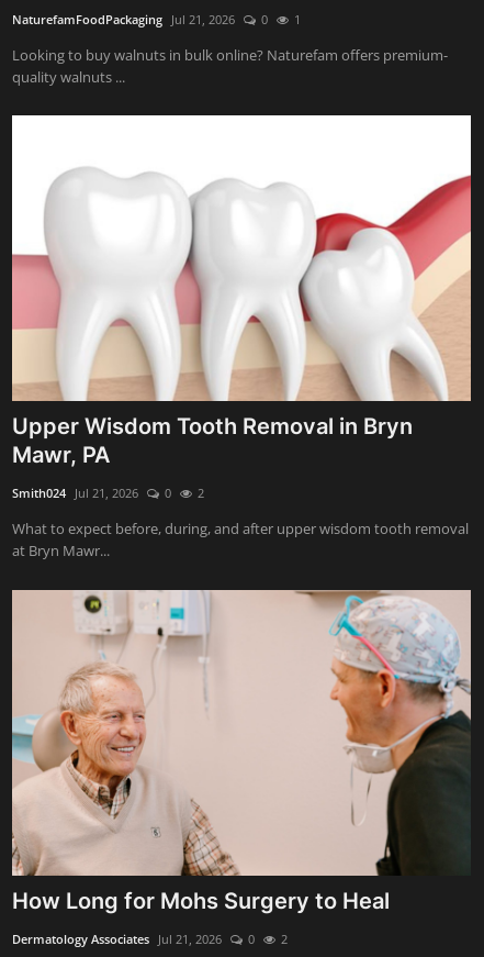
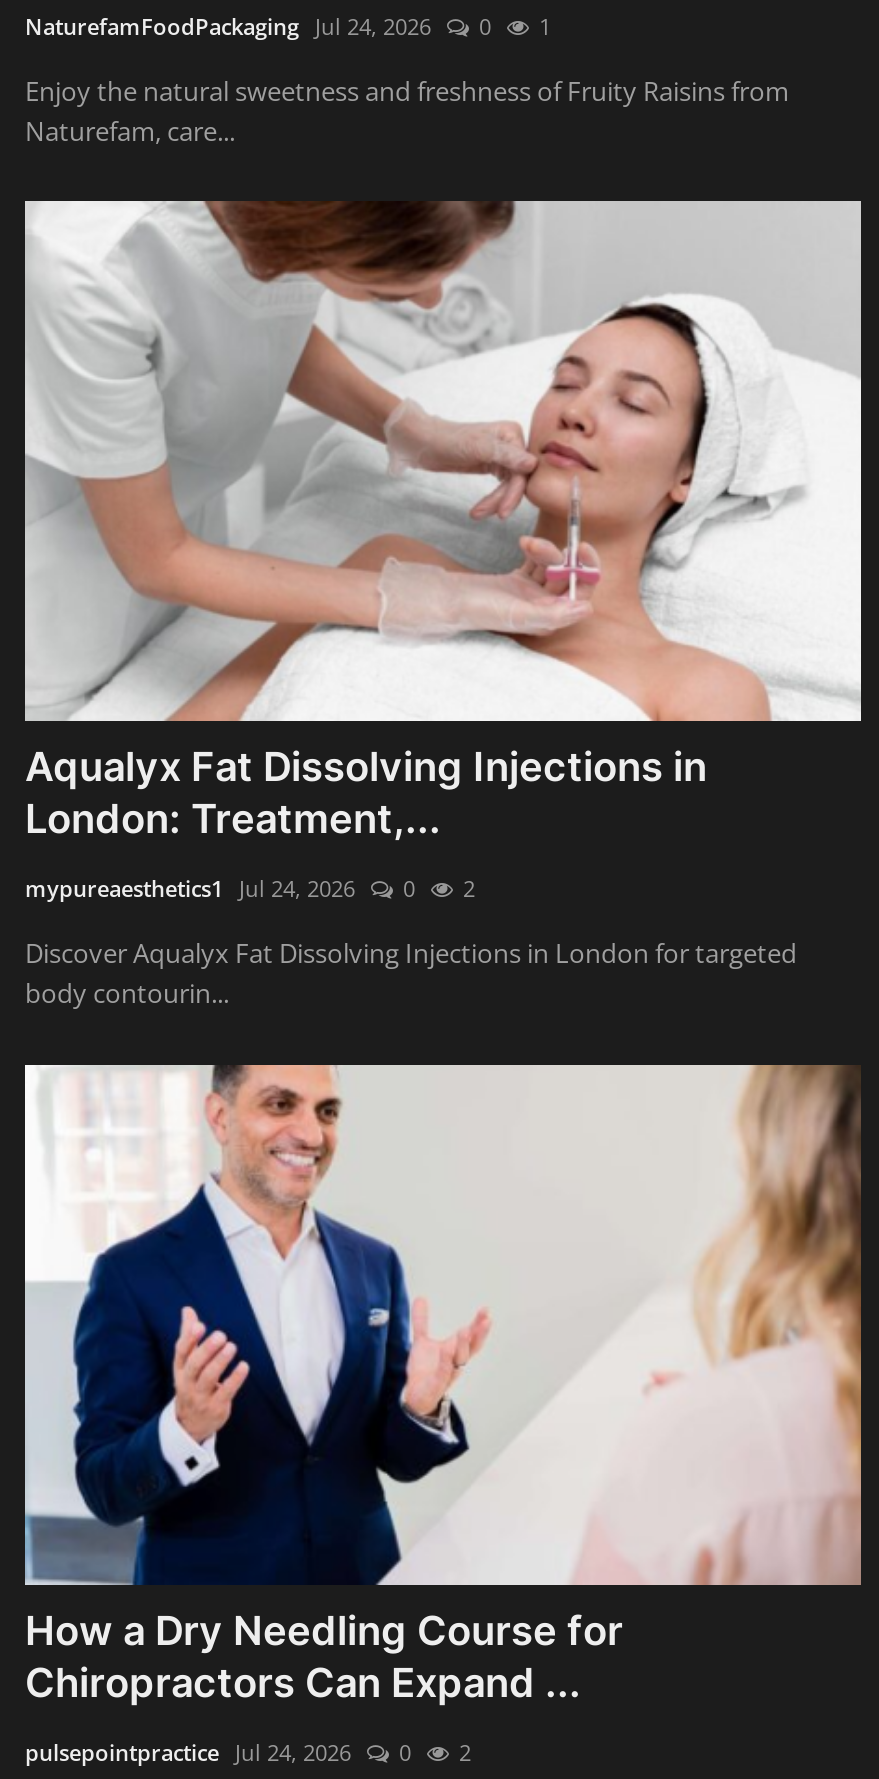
- NaturefamFoodPackaging Jul 21, 2026
+ NaturefamFoodPackaging Jul 24, 2026

- Looking to buy walnuts in bulk online? Naturefam offers premium-
- quality walnuts ...
+ Enjoy the natural sweetness and freshness of Fruity Raisins from
+ Naturefam, care...

- [image]
- Upper Wisdom Tooth Removal in Bryn
- Mawr, PA
+ [image]
+ Aqualyx Fat Dissolving Injections in
+ London: Treatment,...

- Smith024 Jul 21, 2026
+ mypureaesthetics1 Jul 24, 2026

- What to expect before, during, and after upper wisdom tooth removal
- at Bryn Mawr...
+ Discover Aqualyx Fat Dissolving Injections in London for targeted
+ body contourin...

- [image]
- How Long for Mohs Surgery to Heal
+ [image]
+ How a Dry Needling Course for
+ Chiropractors Can Expand ...

- Dermatology Associates Jul 21, 2026
+ pulsepointpractice Jul 24, 2026
